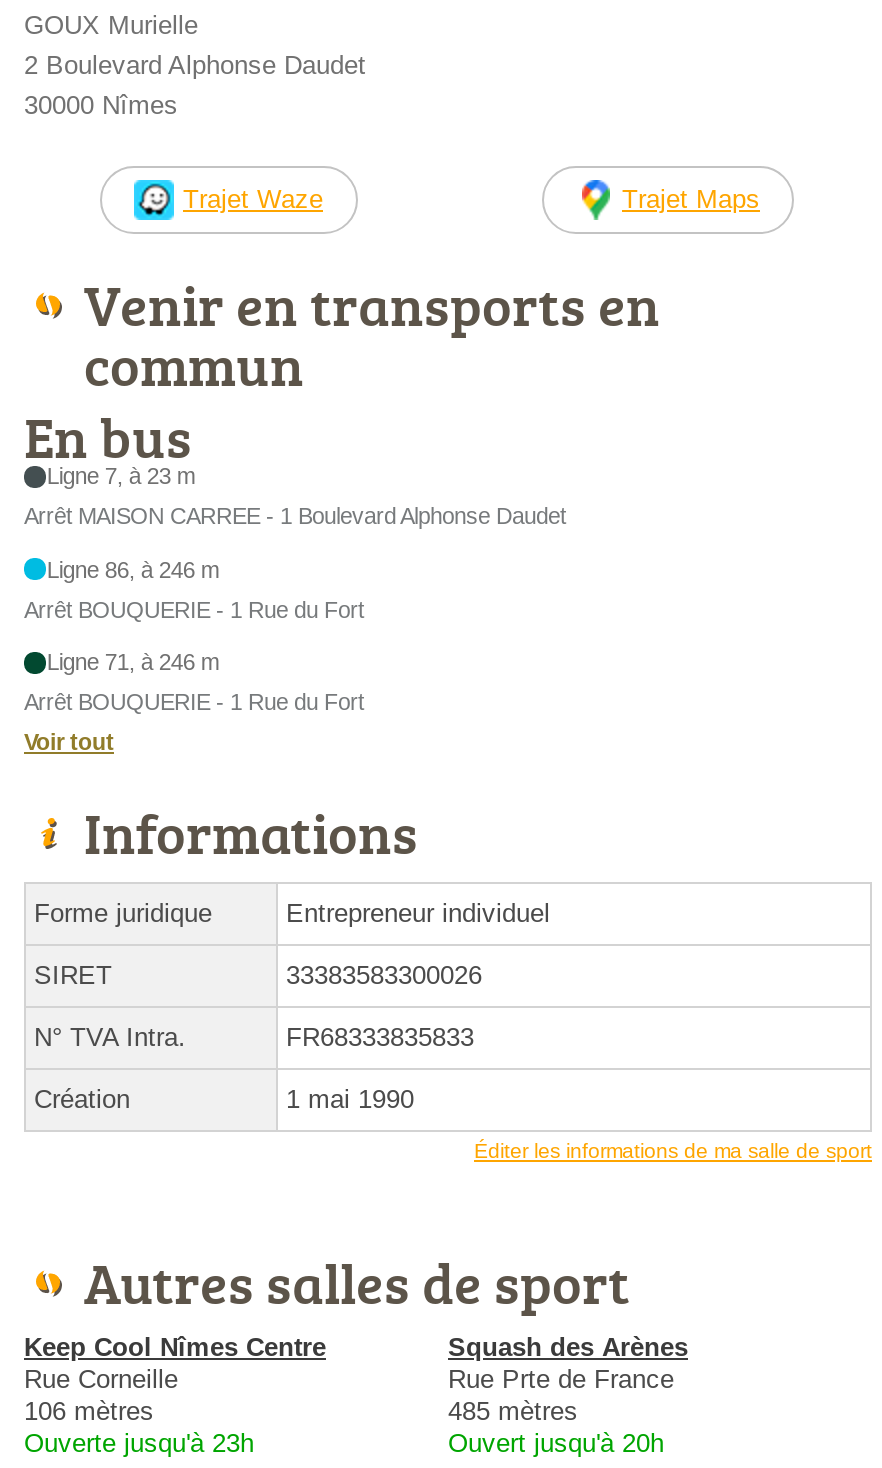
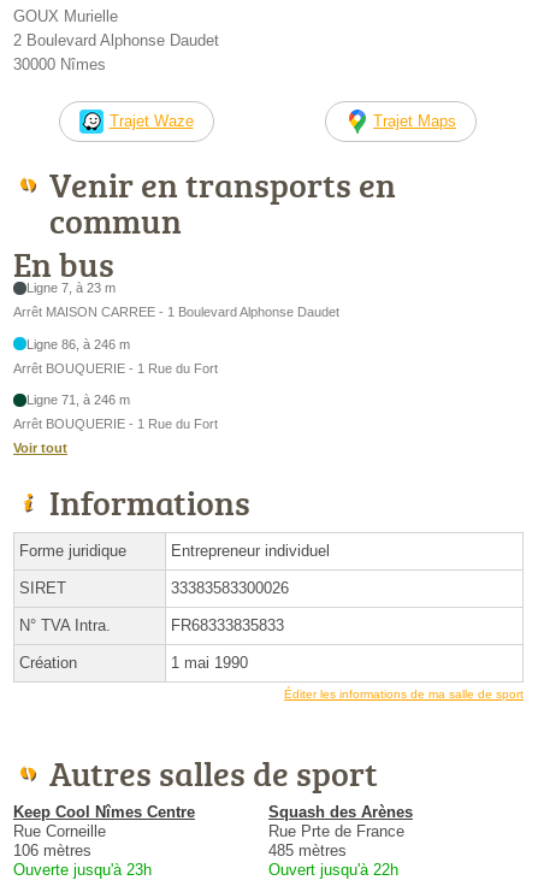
- Ouvert jusqu'à 20h
+ Ouvert jusqu'à 22h
